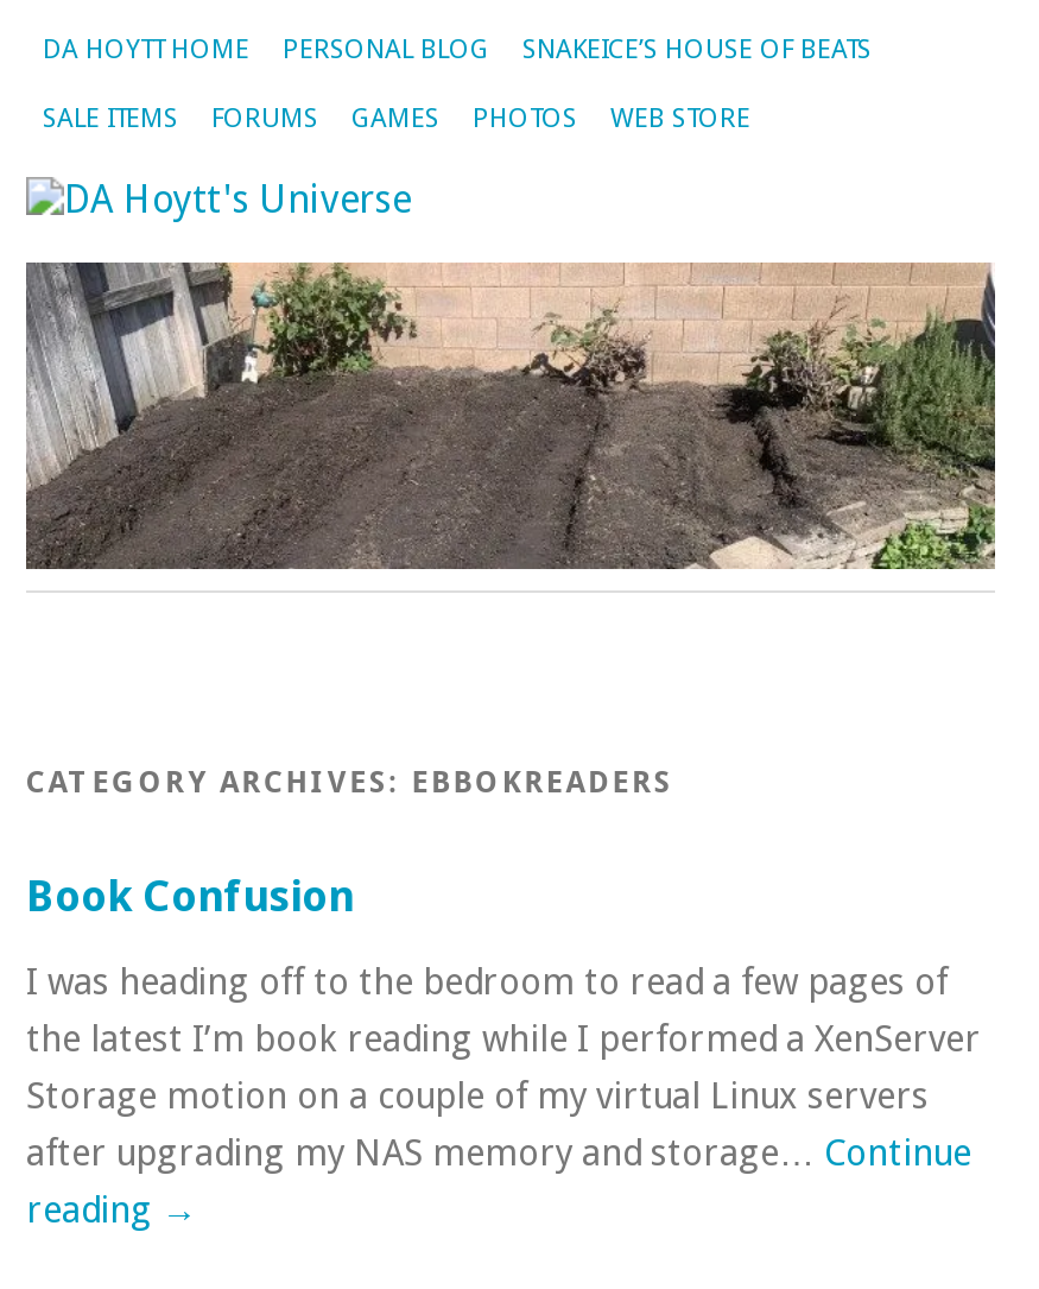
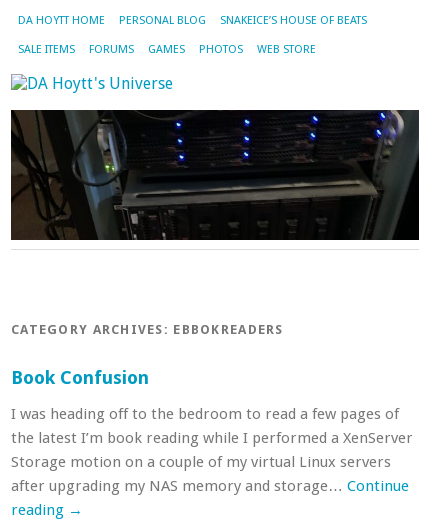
- [image]
+ [image]
